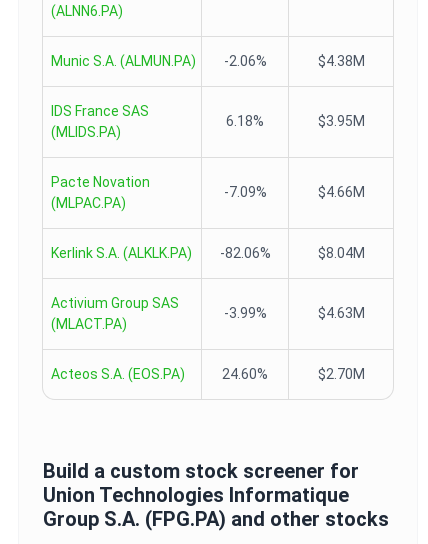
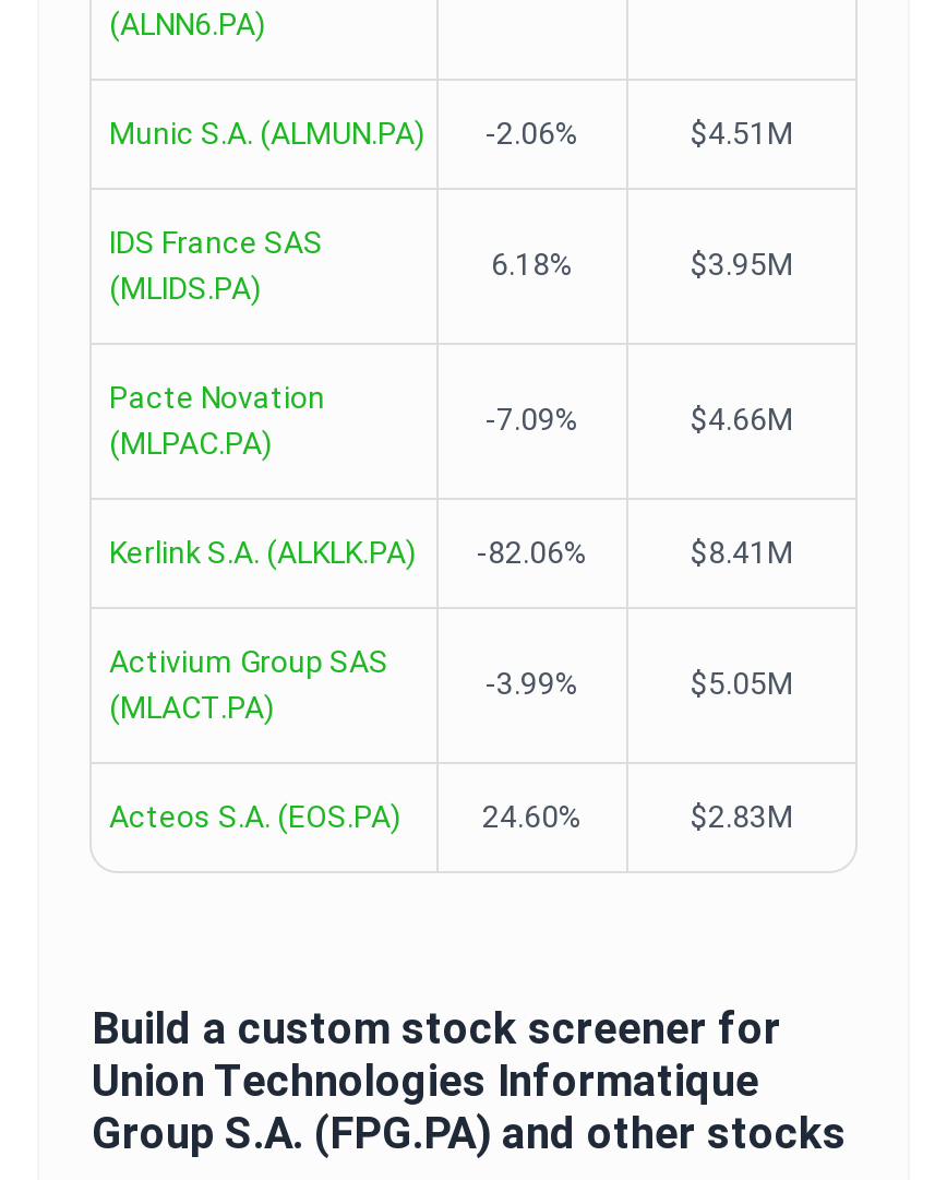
- $4.38M
+ $4.51M

- $8.04M
+ $8.41M

- $4.63M
+ $5.05M

- $2.70M
+ $2.83M
